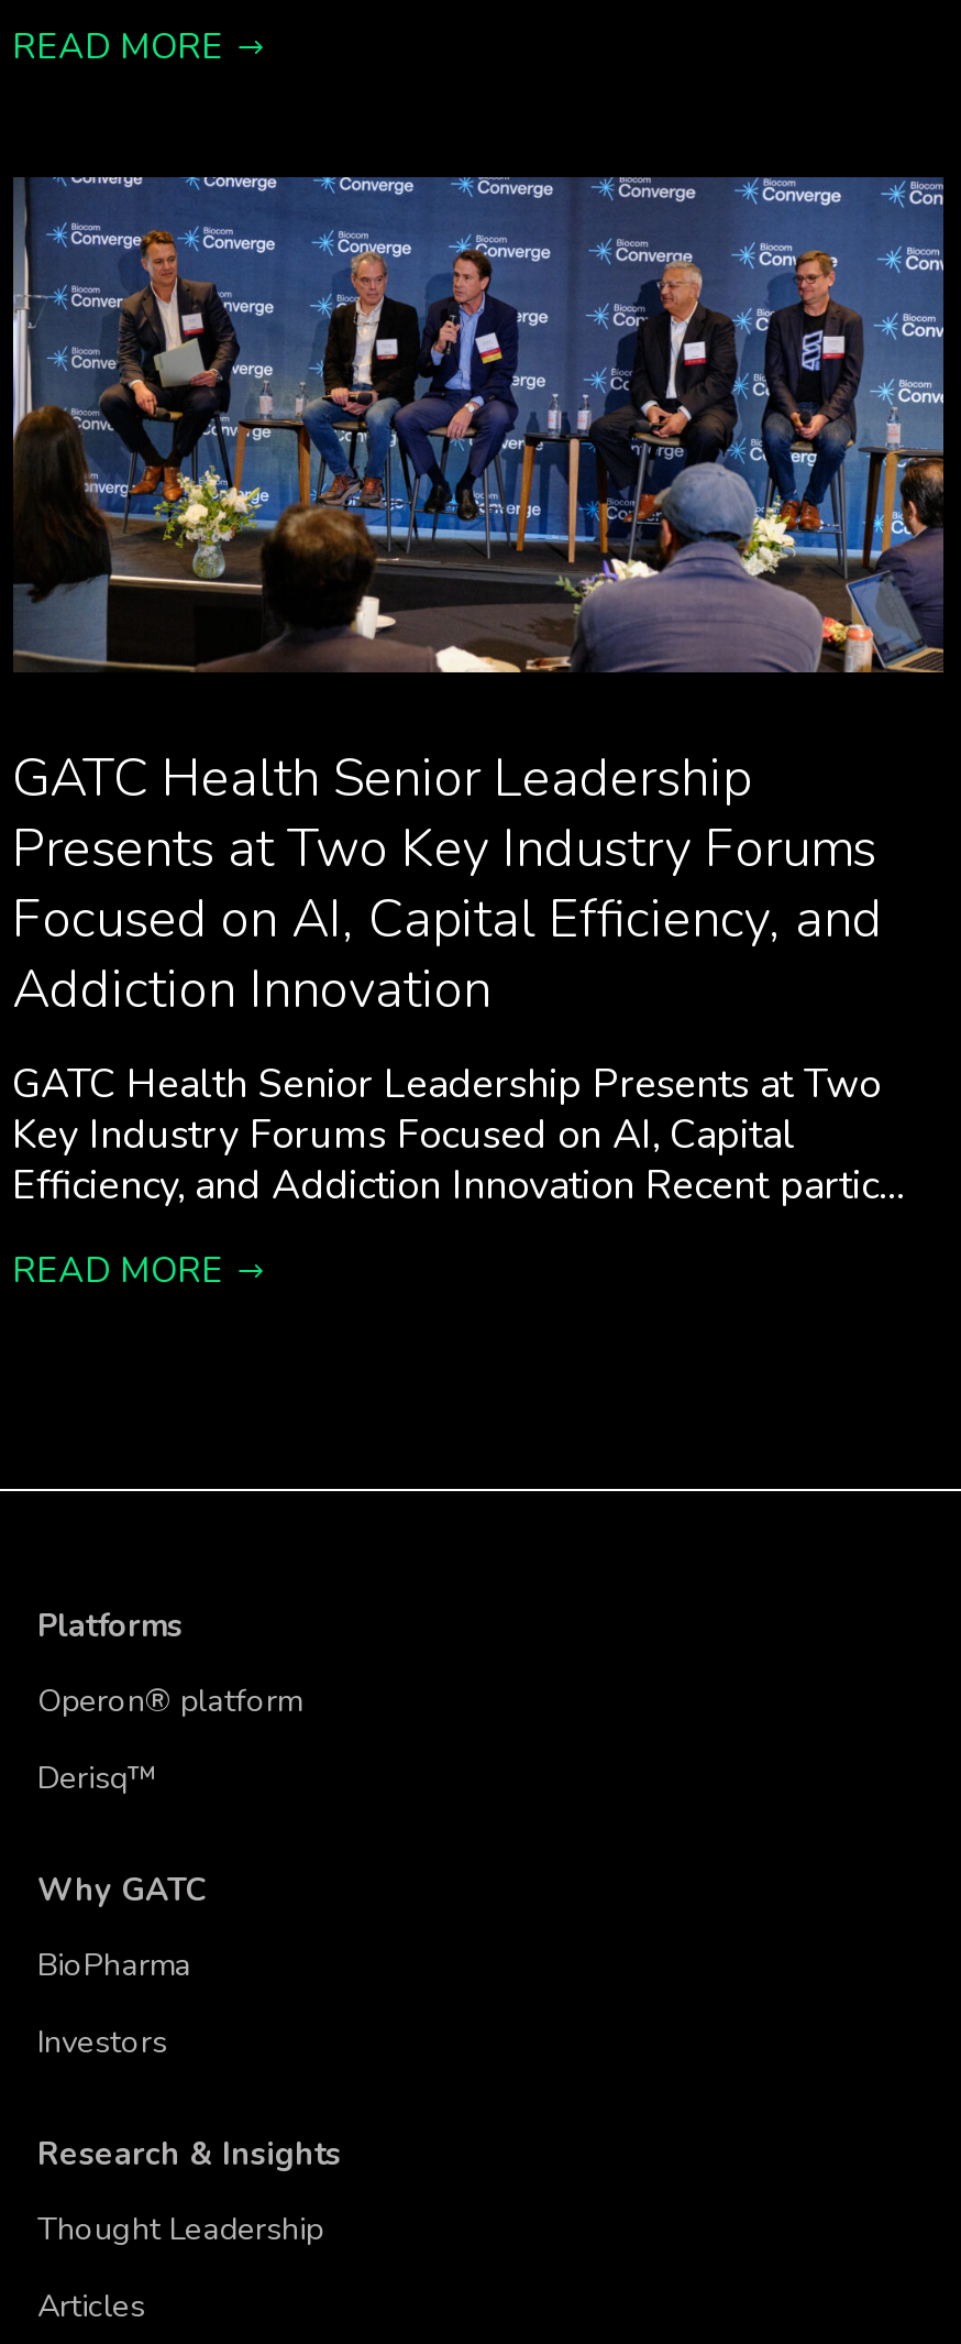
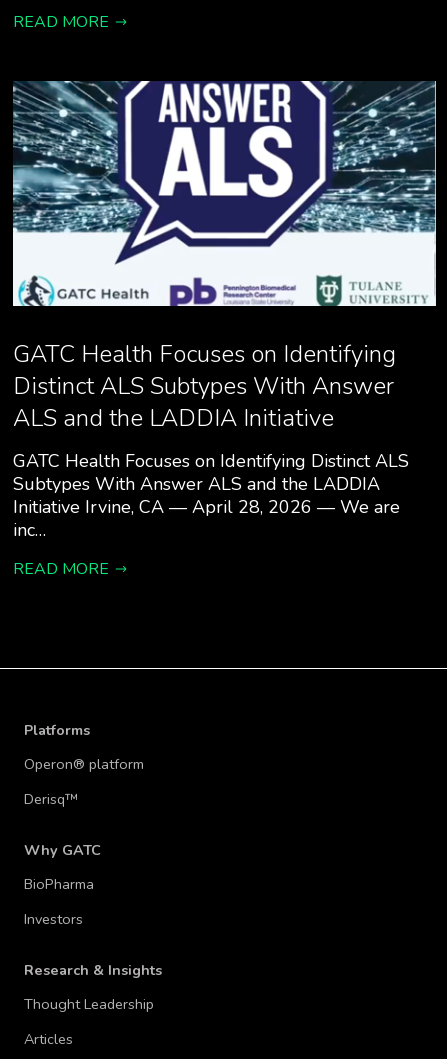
- [image]
- GATC Health Senior Leadership
- Presents at Two Key Industry Forums
- Focused on AI, Capital Efficiency, and
- Addiction Innovation
+ [image]
+ GATC Health Focuses on Identifying
+ Distinct ALS Subtypes With Answer
+ ALS and the LADDIA Initiative

- GATC Health Senior Leadership Presents at Two
- Key Industry Forums Focused on AI, Capital
- Efficiency, and Addiction Innovation Recent partic…
+ GATC Health Focuses on Identifying Distinct ALS
+ Subtypes With Answer ALS and the LADDIA
+ Initiative Irvine, CA — April 28, 2026 — We are
+ inc…
